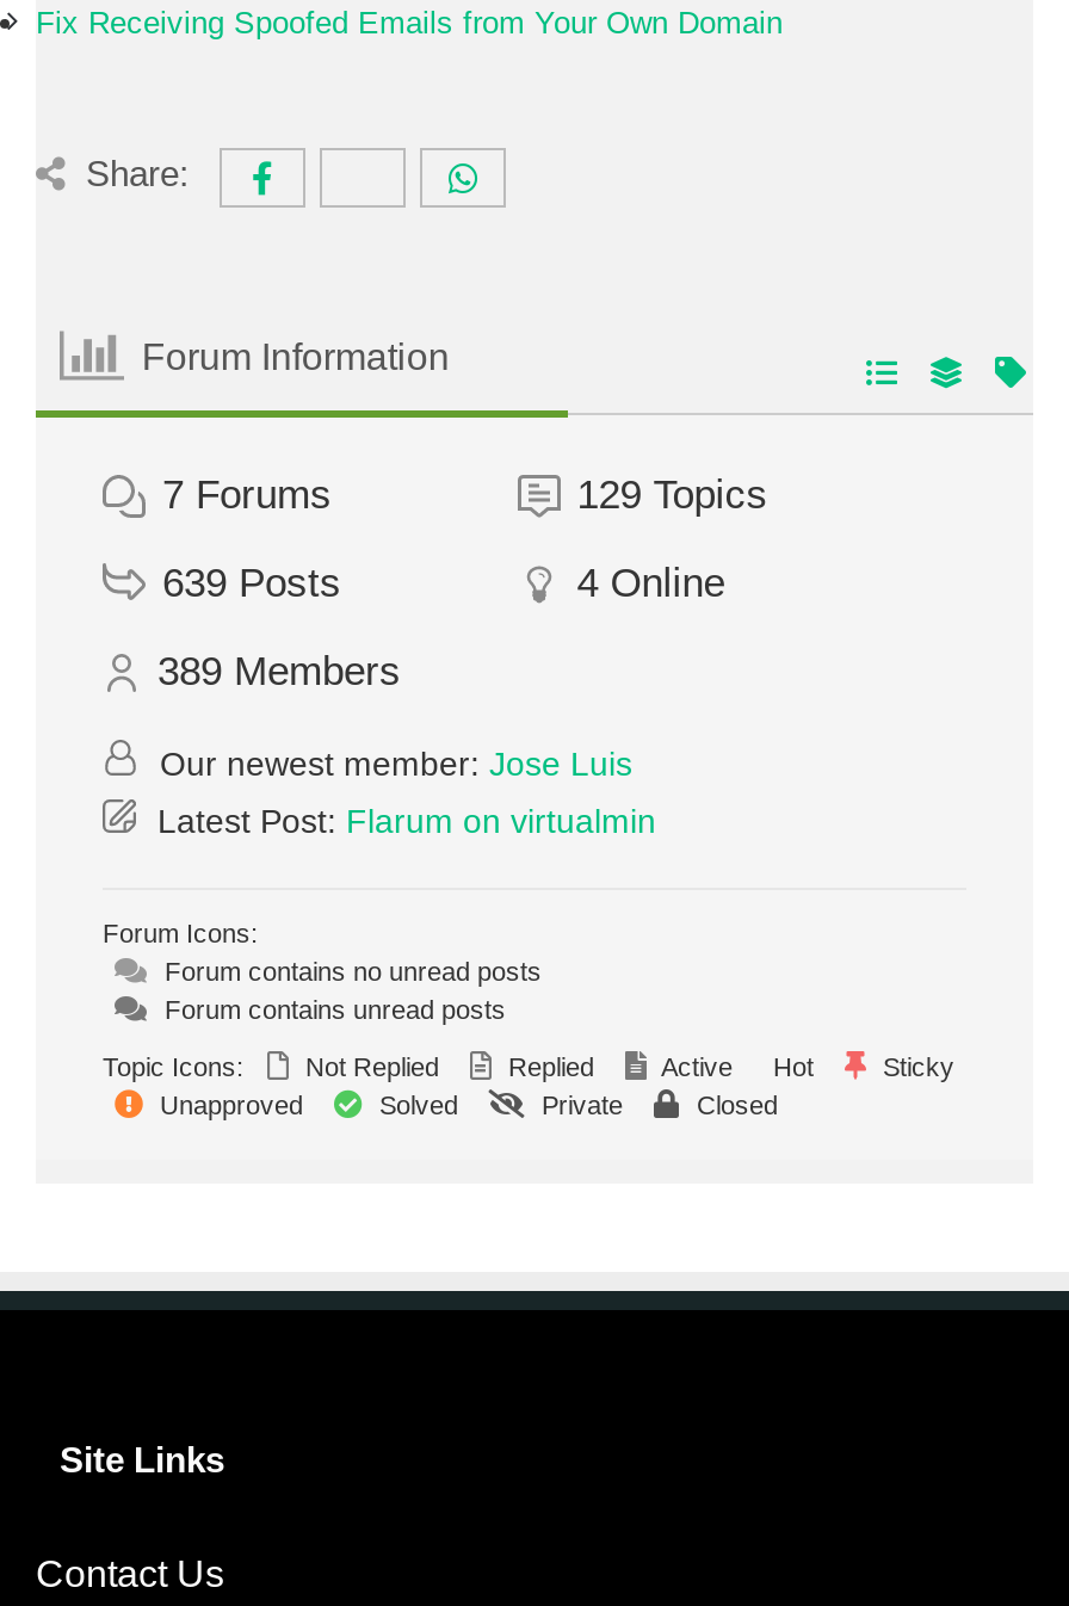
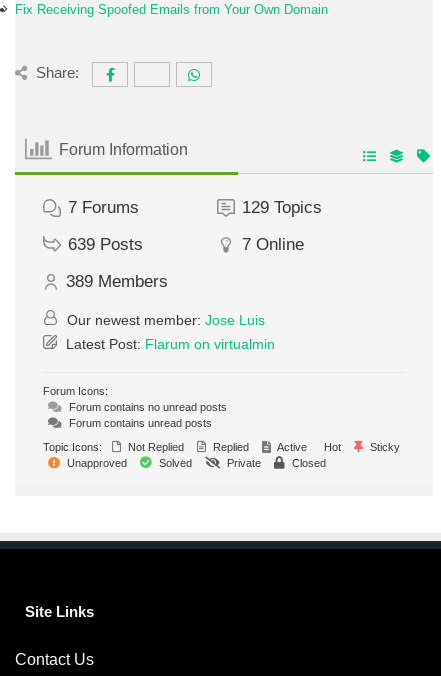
- 4 Online
+ 7 Online
